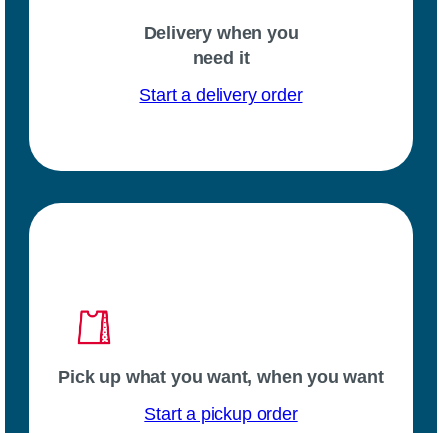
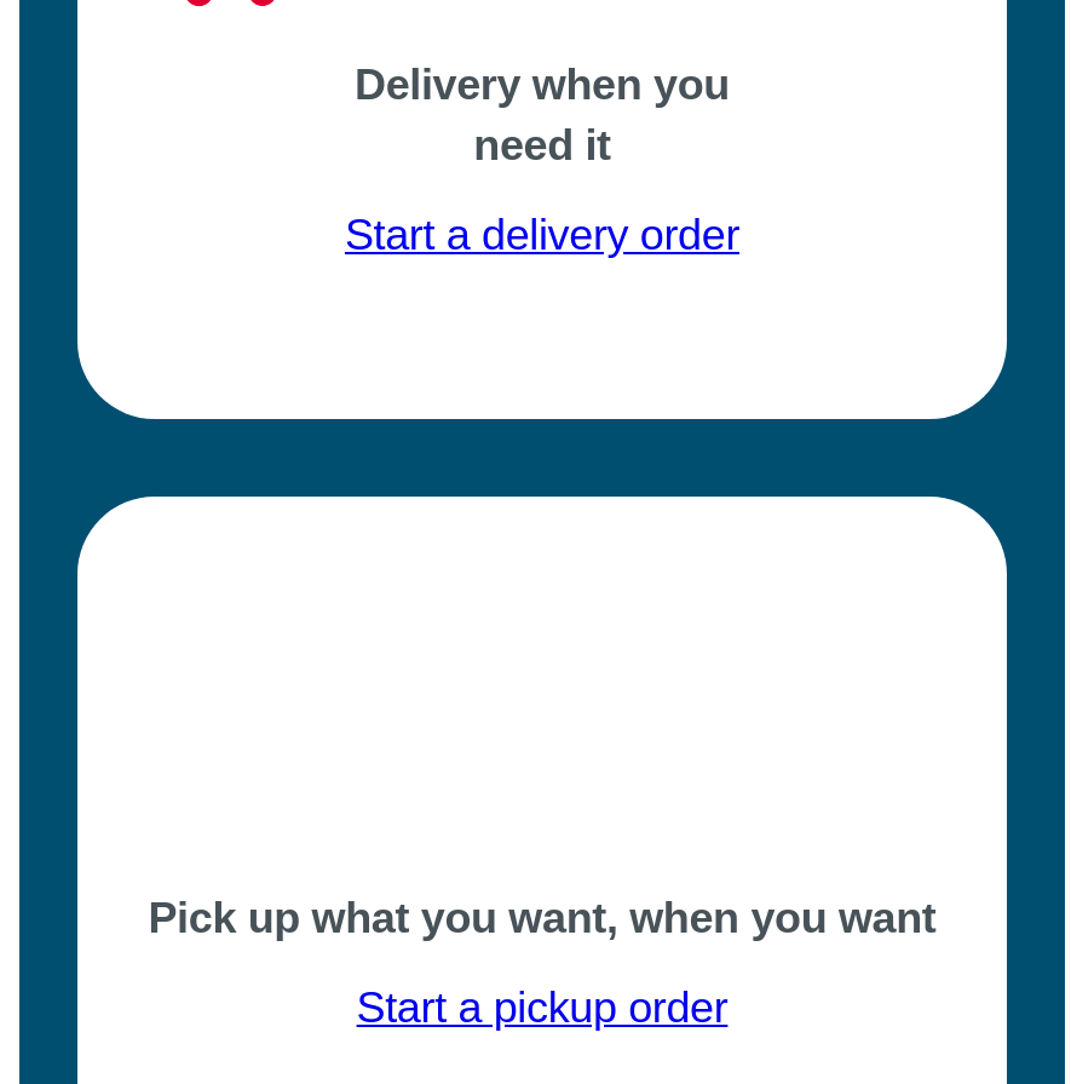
- [image]
